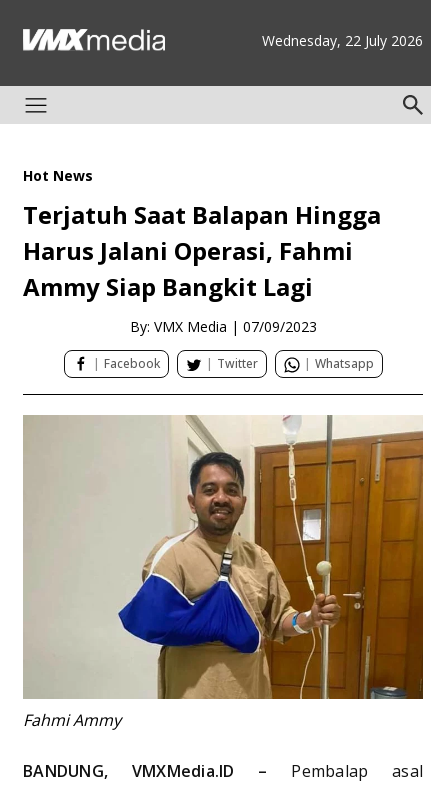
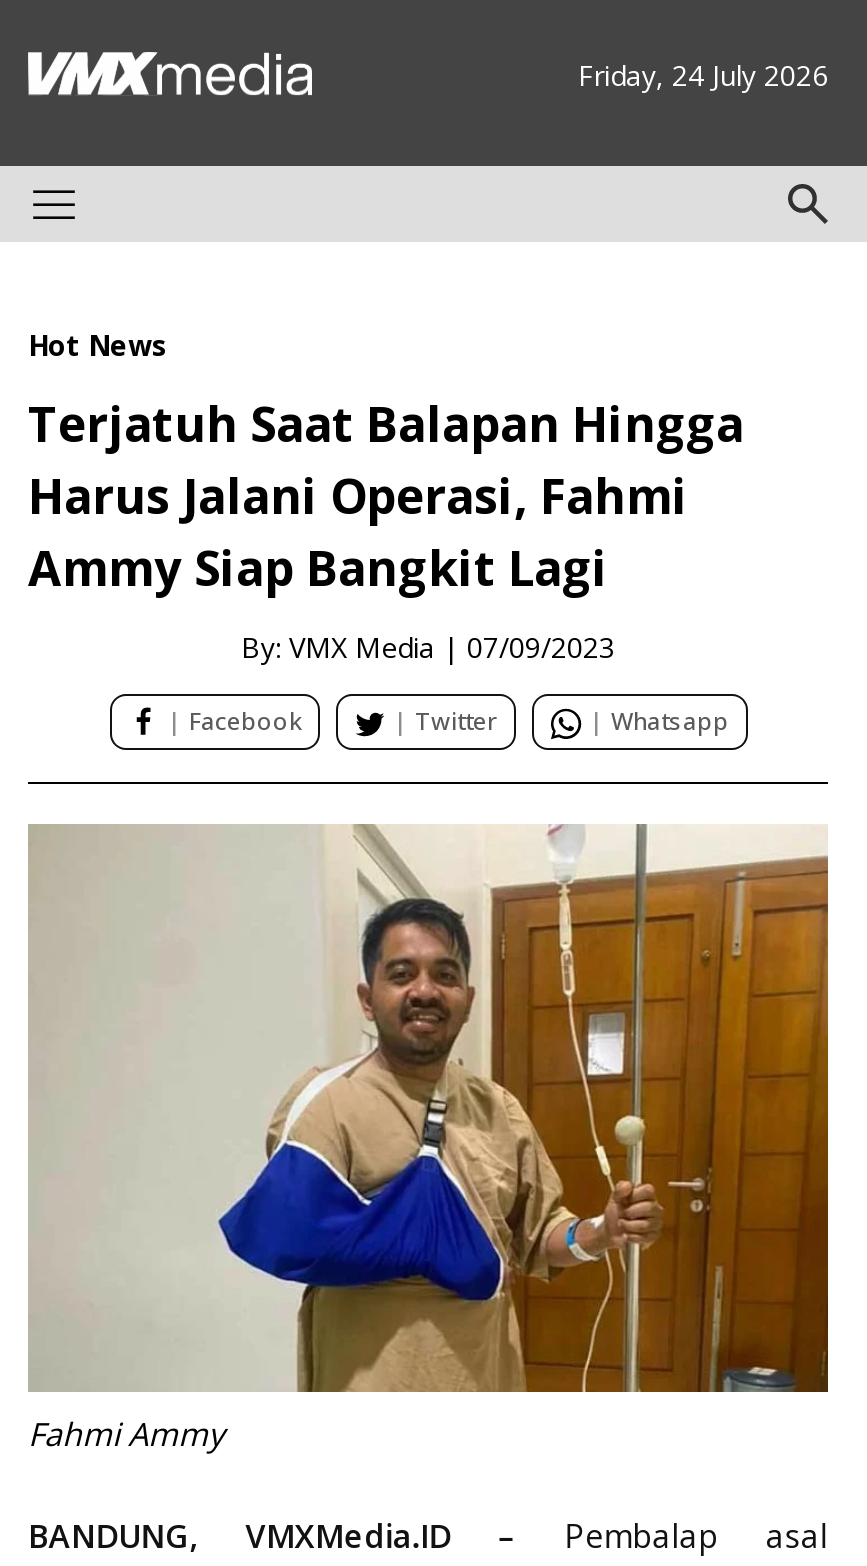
- Wednesday, 22 July 2026
+ Friday, 24 July 2026
